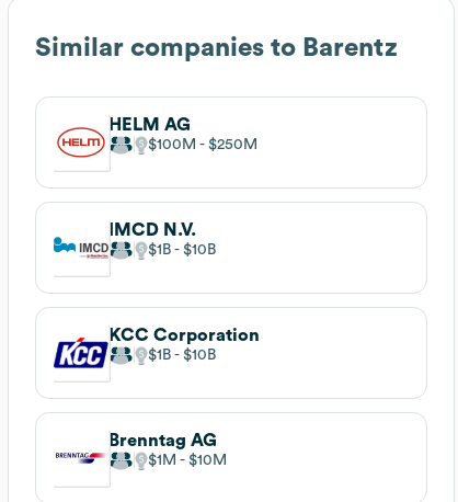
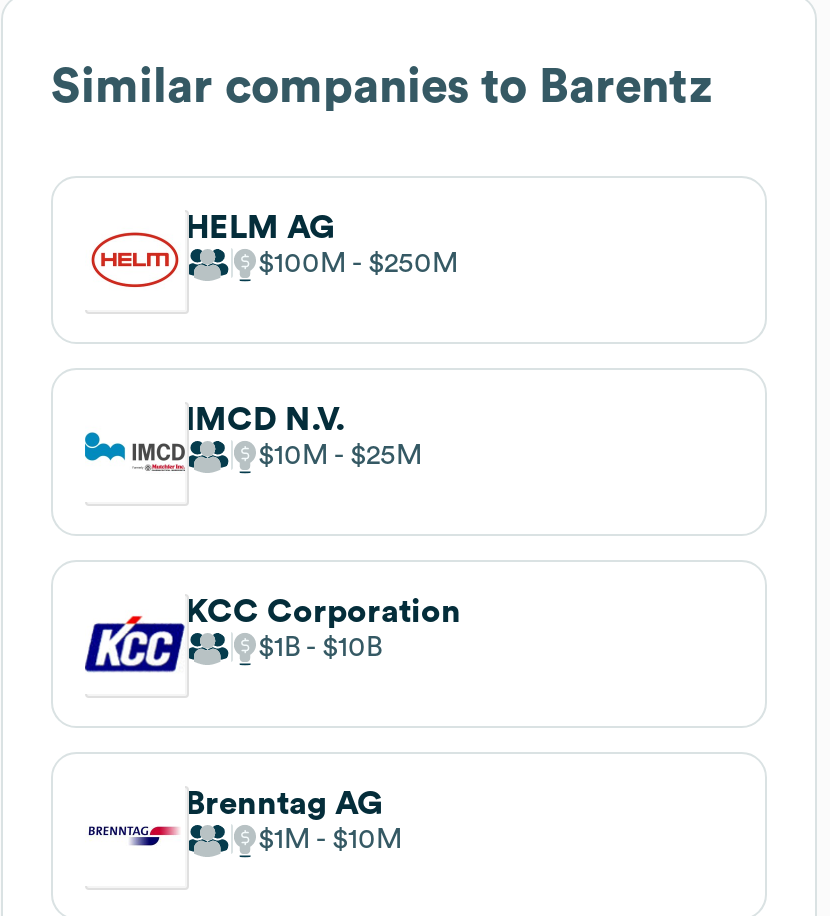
- $1B
- $10B
+ $10M
+ $25M
